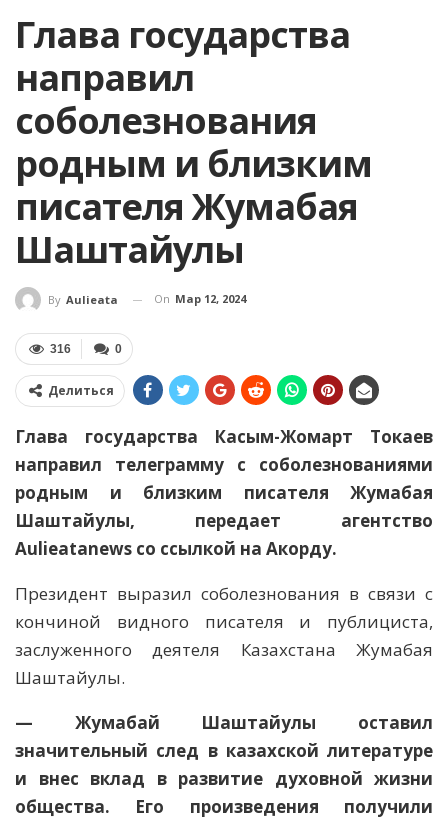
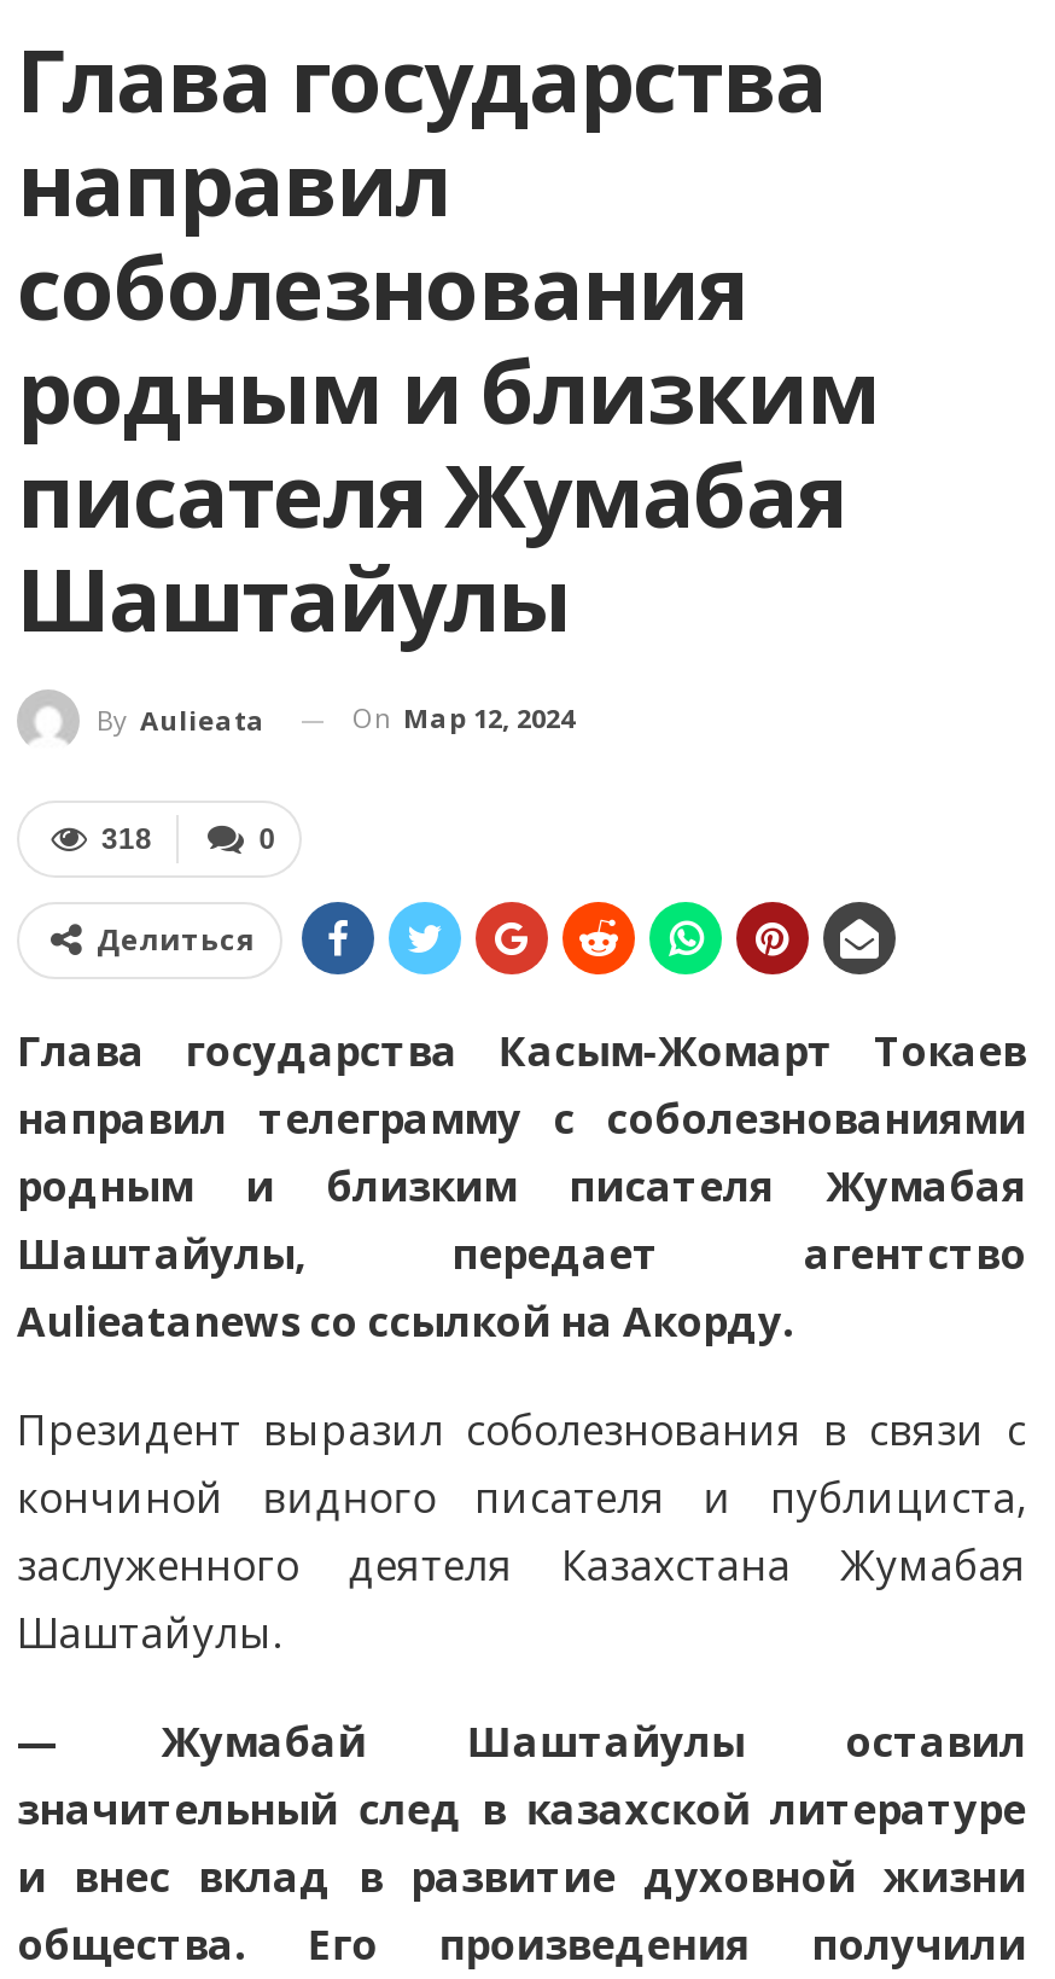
- 316
+ 318
